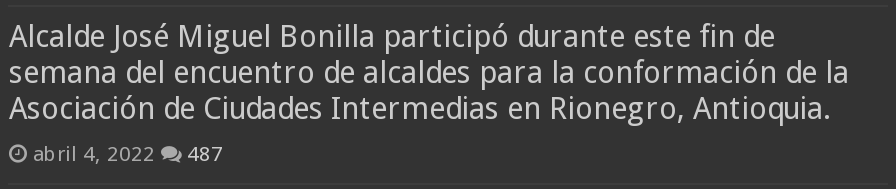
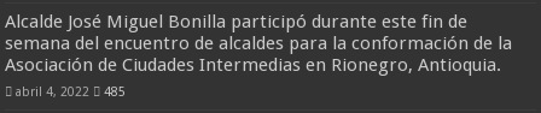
- abril 4, 2022 487
+ abril 4, 2022 485
